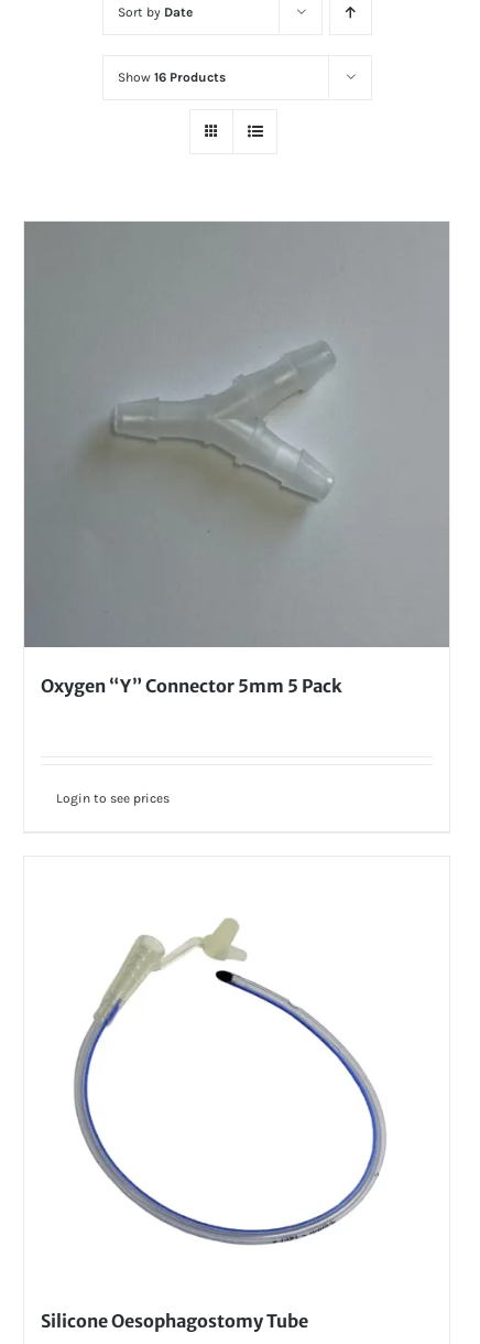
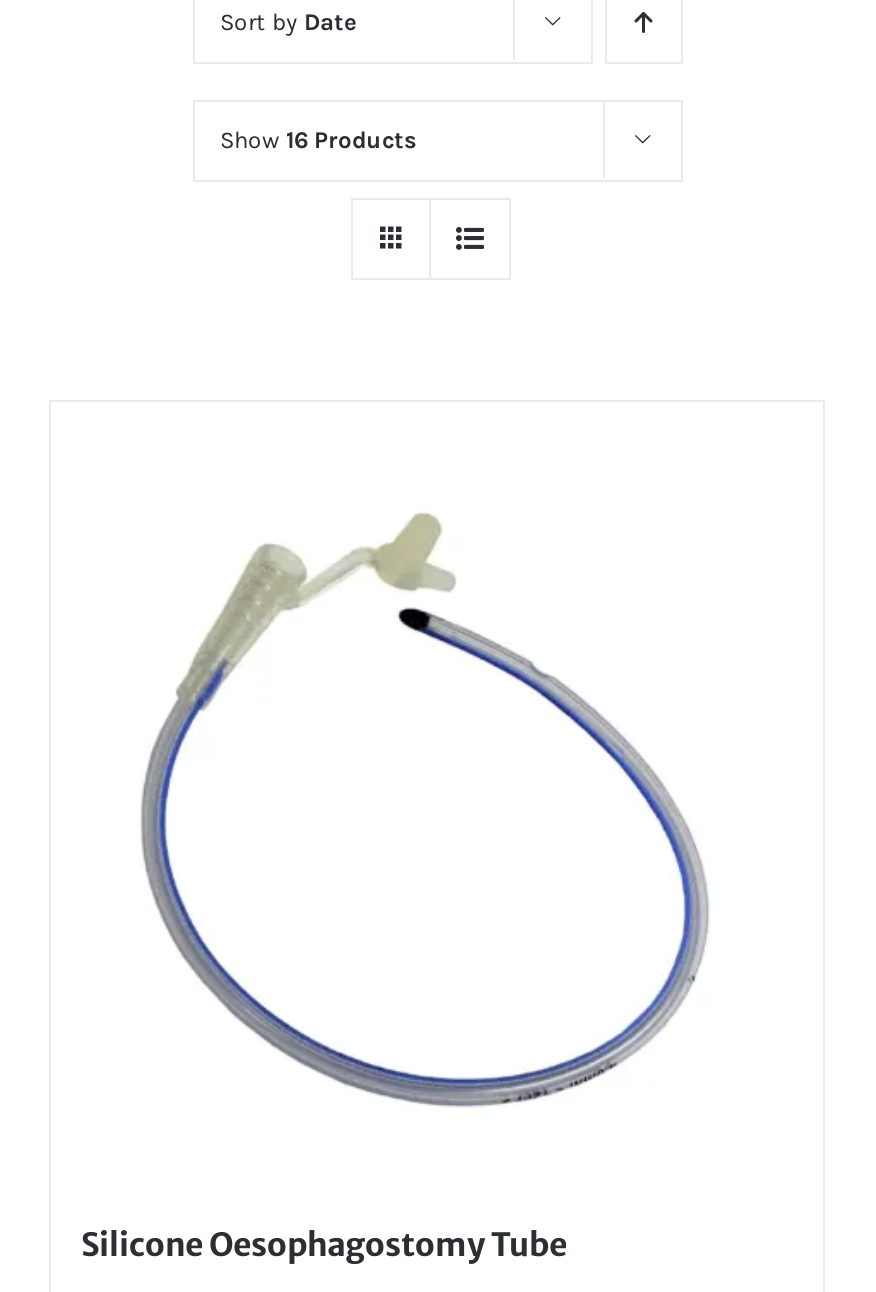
- [image]
- Oxygen “Y” Connector 5mm 5 Pack

- Login to see prices
